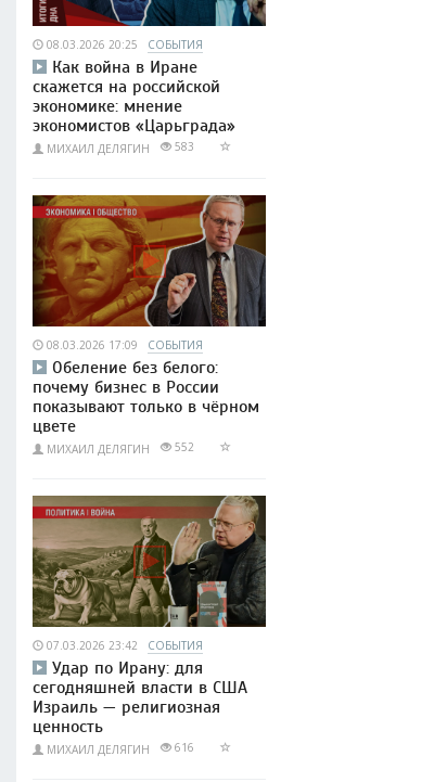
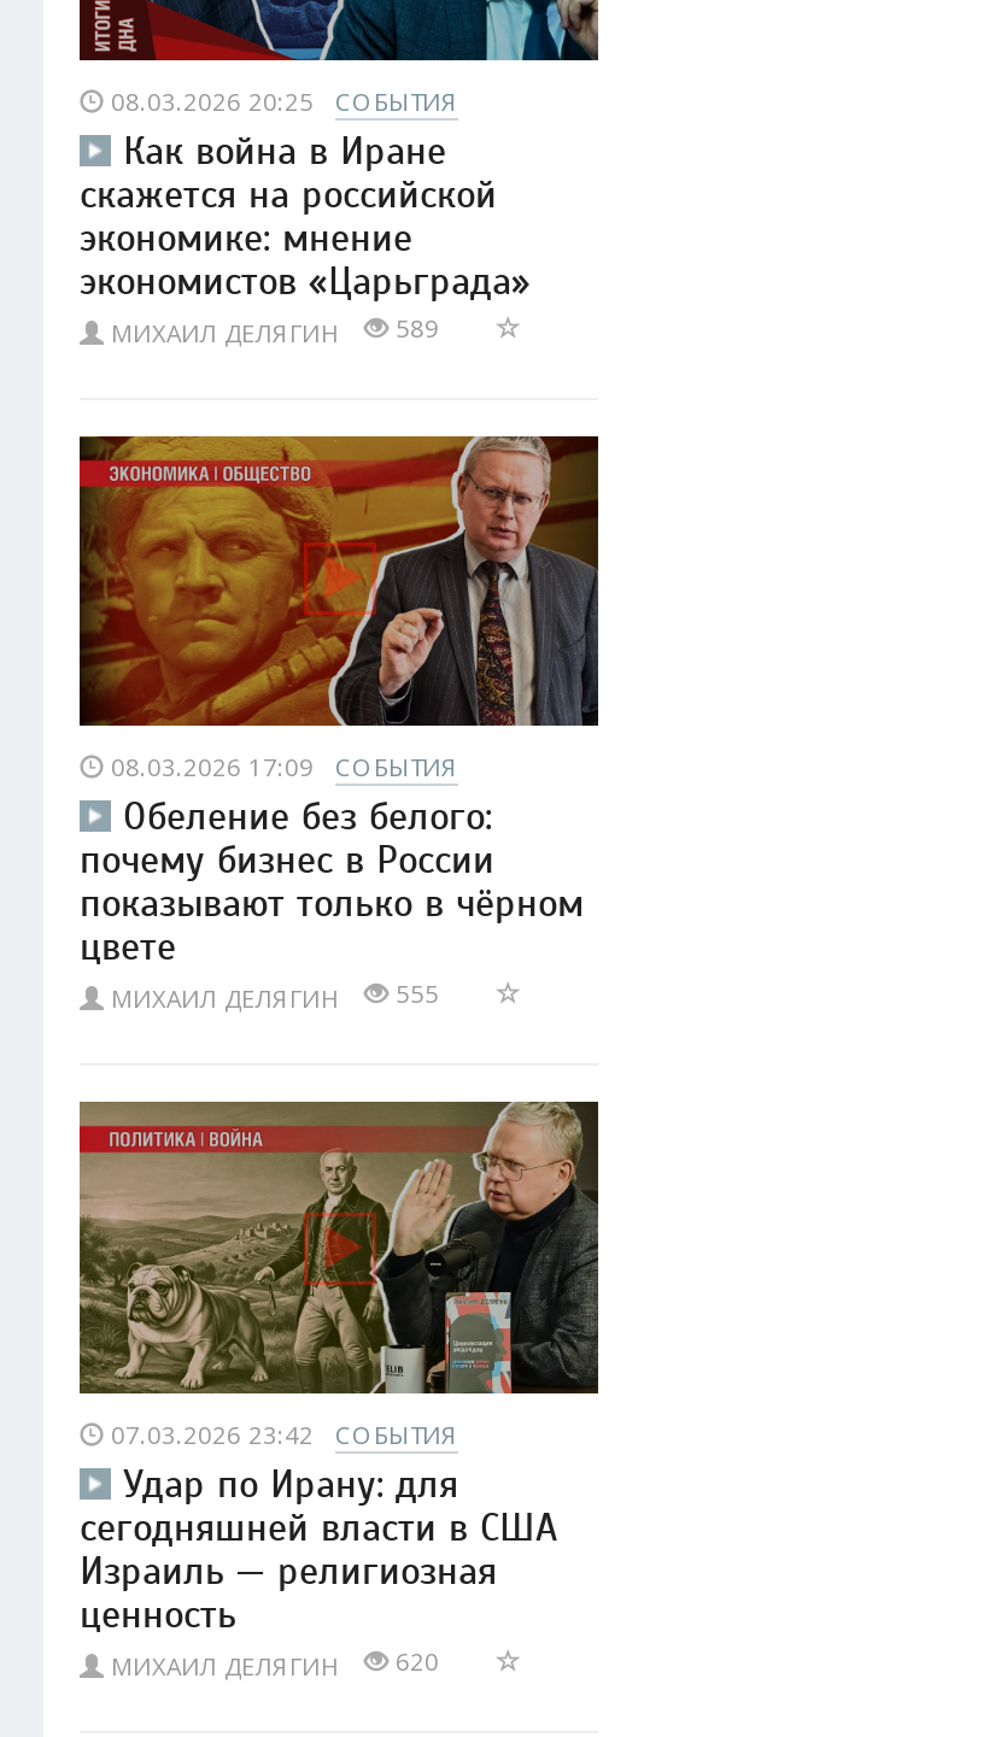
- МИХАИЛ ДЕЛЯГИН 583
+ МИХАИЛ ДЕЛЯГИН 589

- МИХАИЛ ДЕЛЯГИН 552
+ МИХАИЛ ДЕЛЯГИН 555

- МИХАИЛ ДЕЛЯГИН 616
+ МИХАИЛ ДЕЛЯГИН 620
